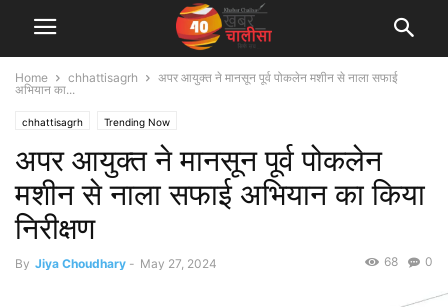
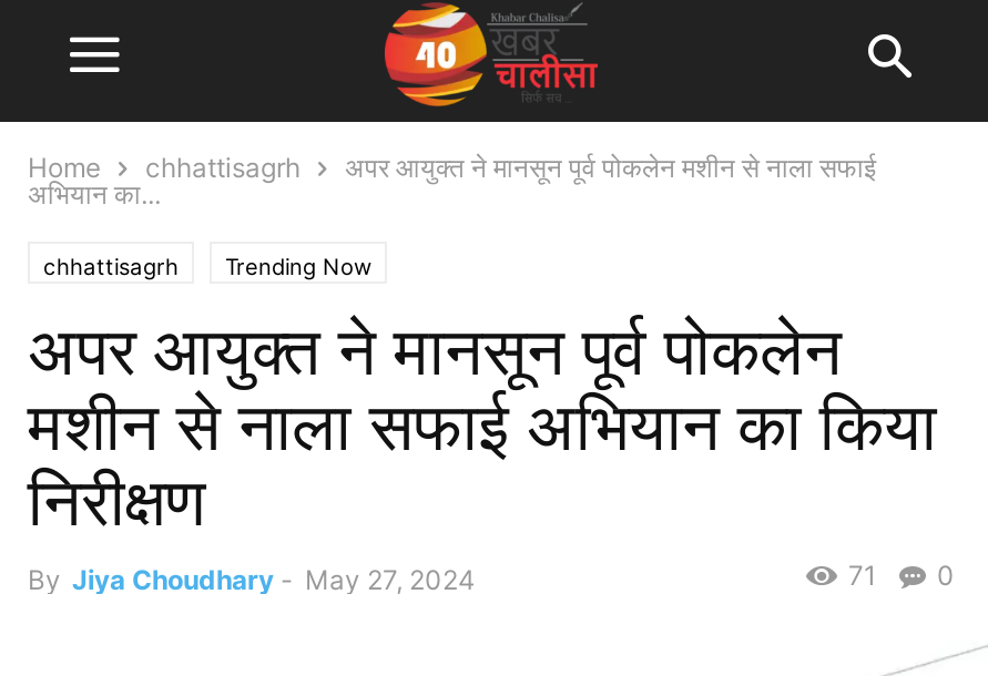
- 68 0
+ 71 0
